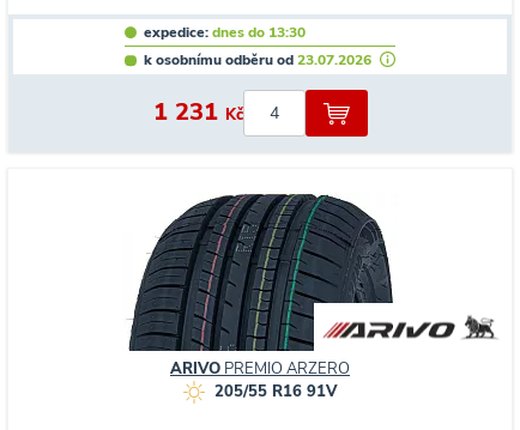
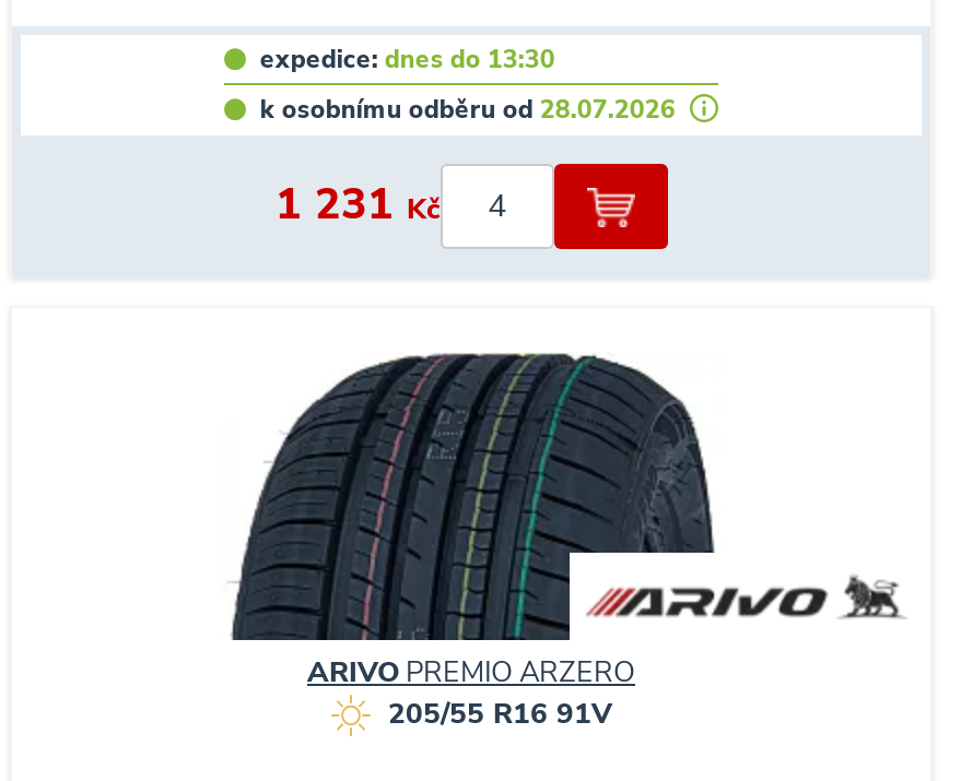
- k osobnímu odběru od 23.07.2026
+ k osobnímu odběru od 28.07.2026
